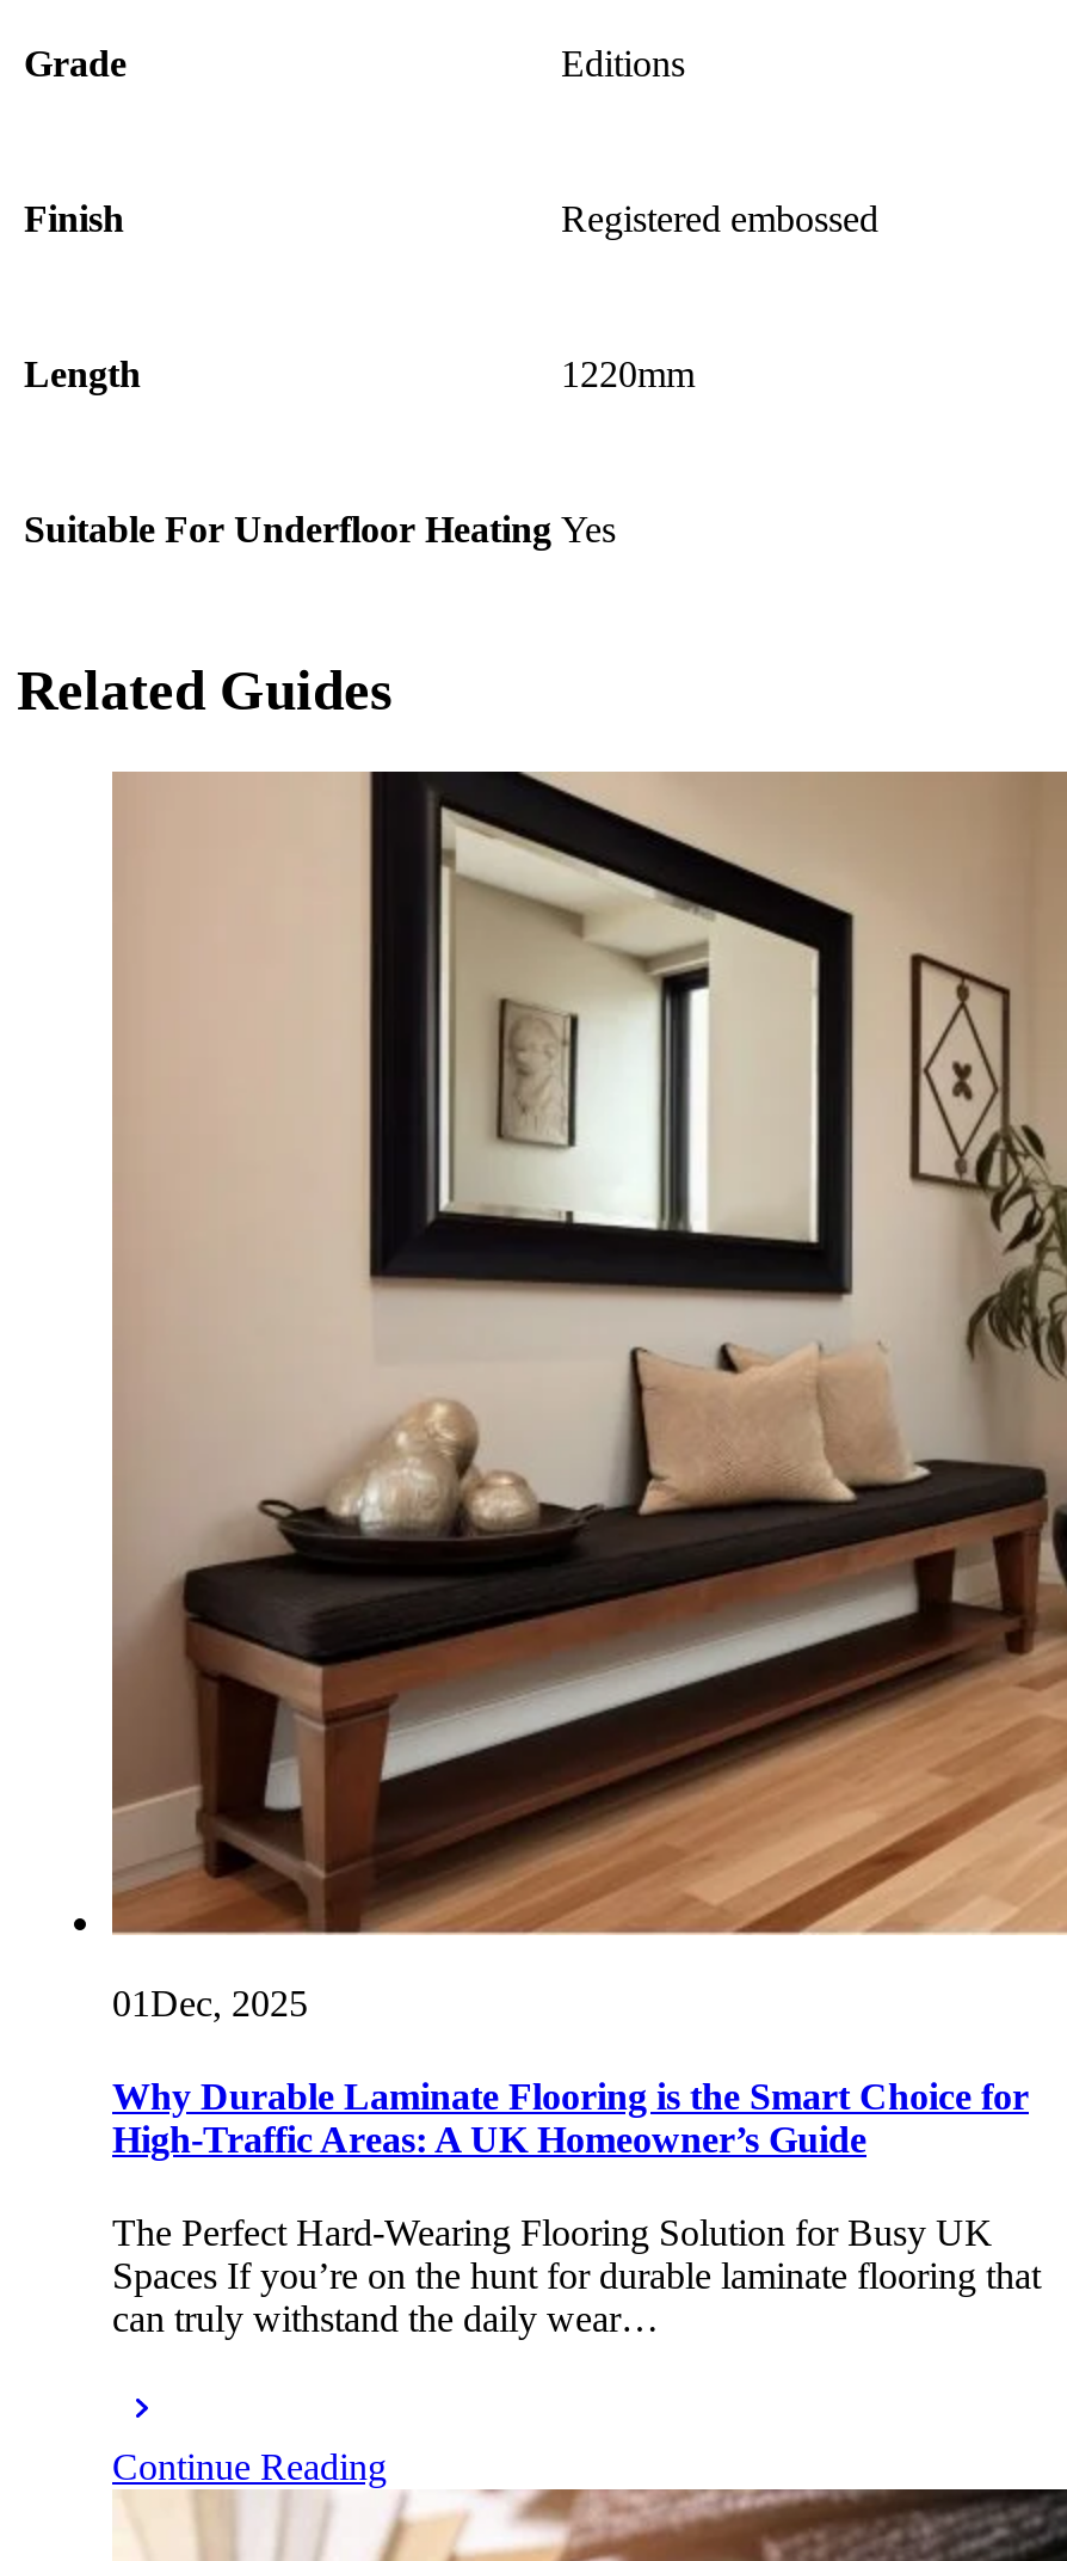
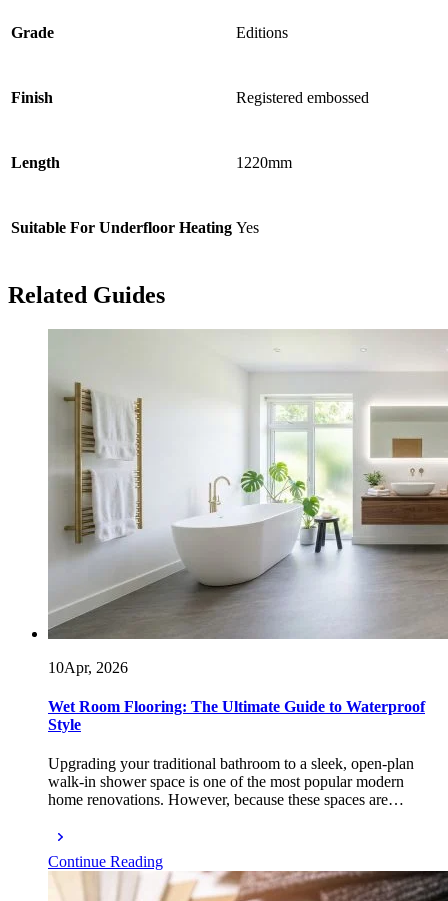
- [image]
- 01 Dec, 2025
+ [image]
+ 10 Apr, 2026

- Why Durable Laminate Flooring is the Smart Choice for
- High-Traffic Areas: A UK Homeowner’s Guide
+ Wet Room Flooring: The Ultimate Guide to Waterproof
+ Style

- The Perfect Hard-Wearing Flooring Solution for Busy UK
- Spaces If you’re on the hunt for durable laminate flooring that
- can truly withstand the daily wear…
+ Upgrading your traditional bathroom to a sleek, open-plan
+ walk-in shower space is one of the most popular modern
+ home renovations. However, because these spaces are…
